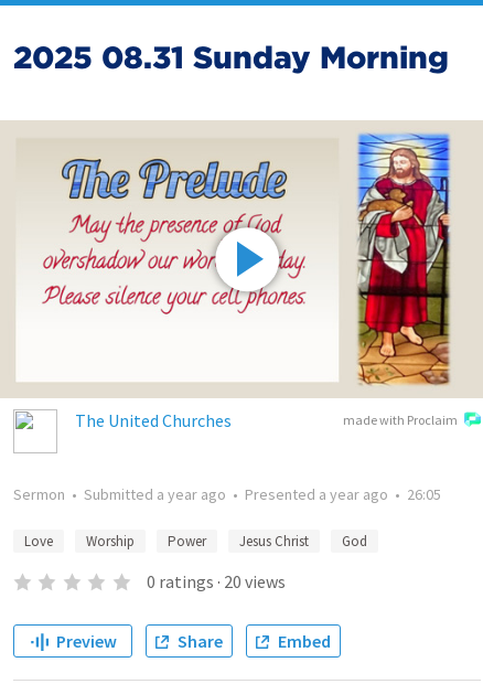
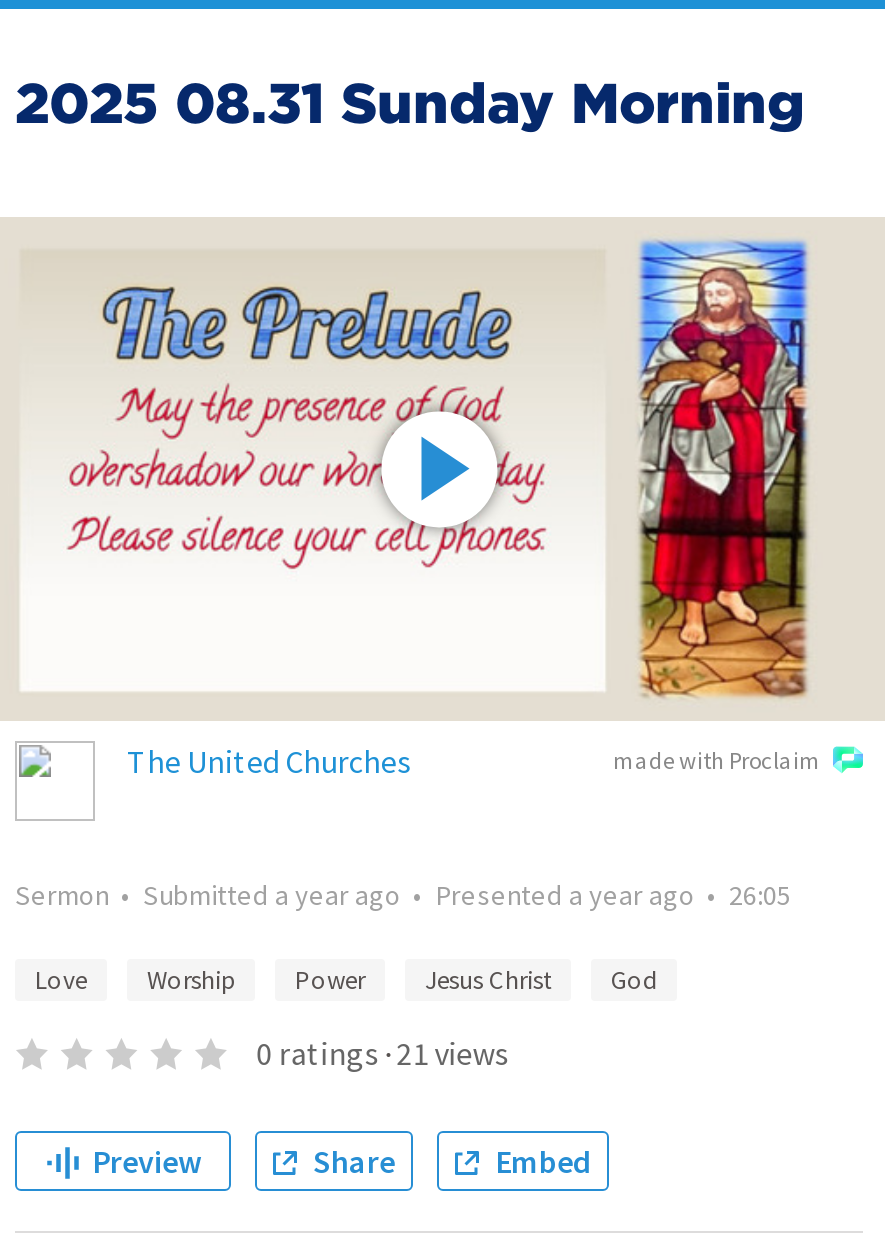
- 0 ratings · 20 views
+ 0 ratings · 21 views
